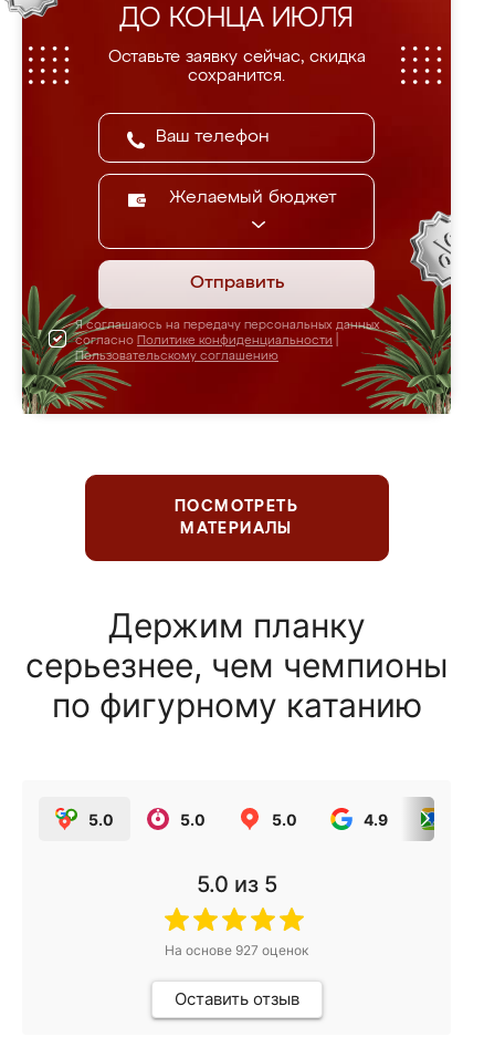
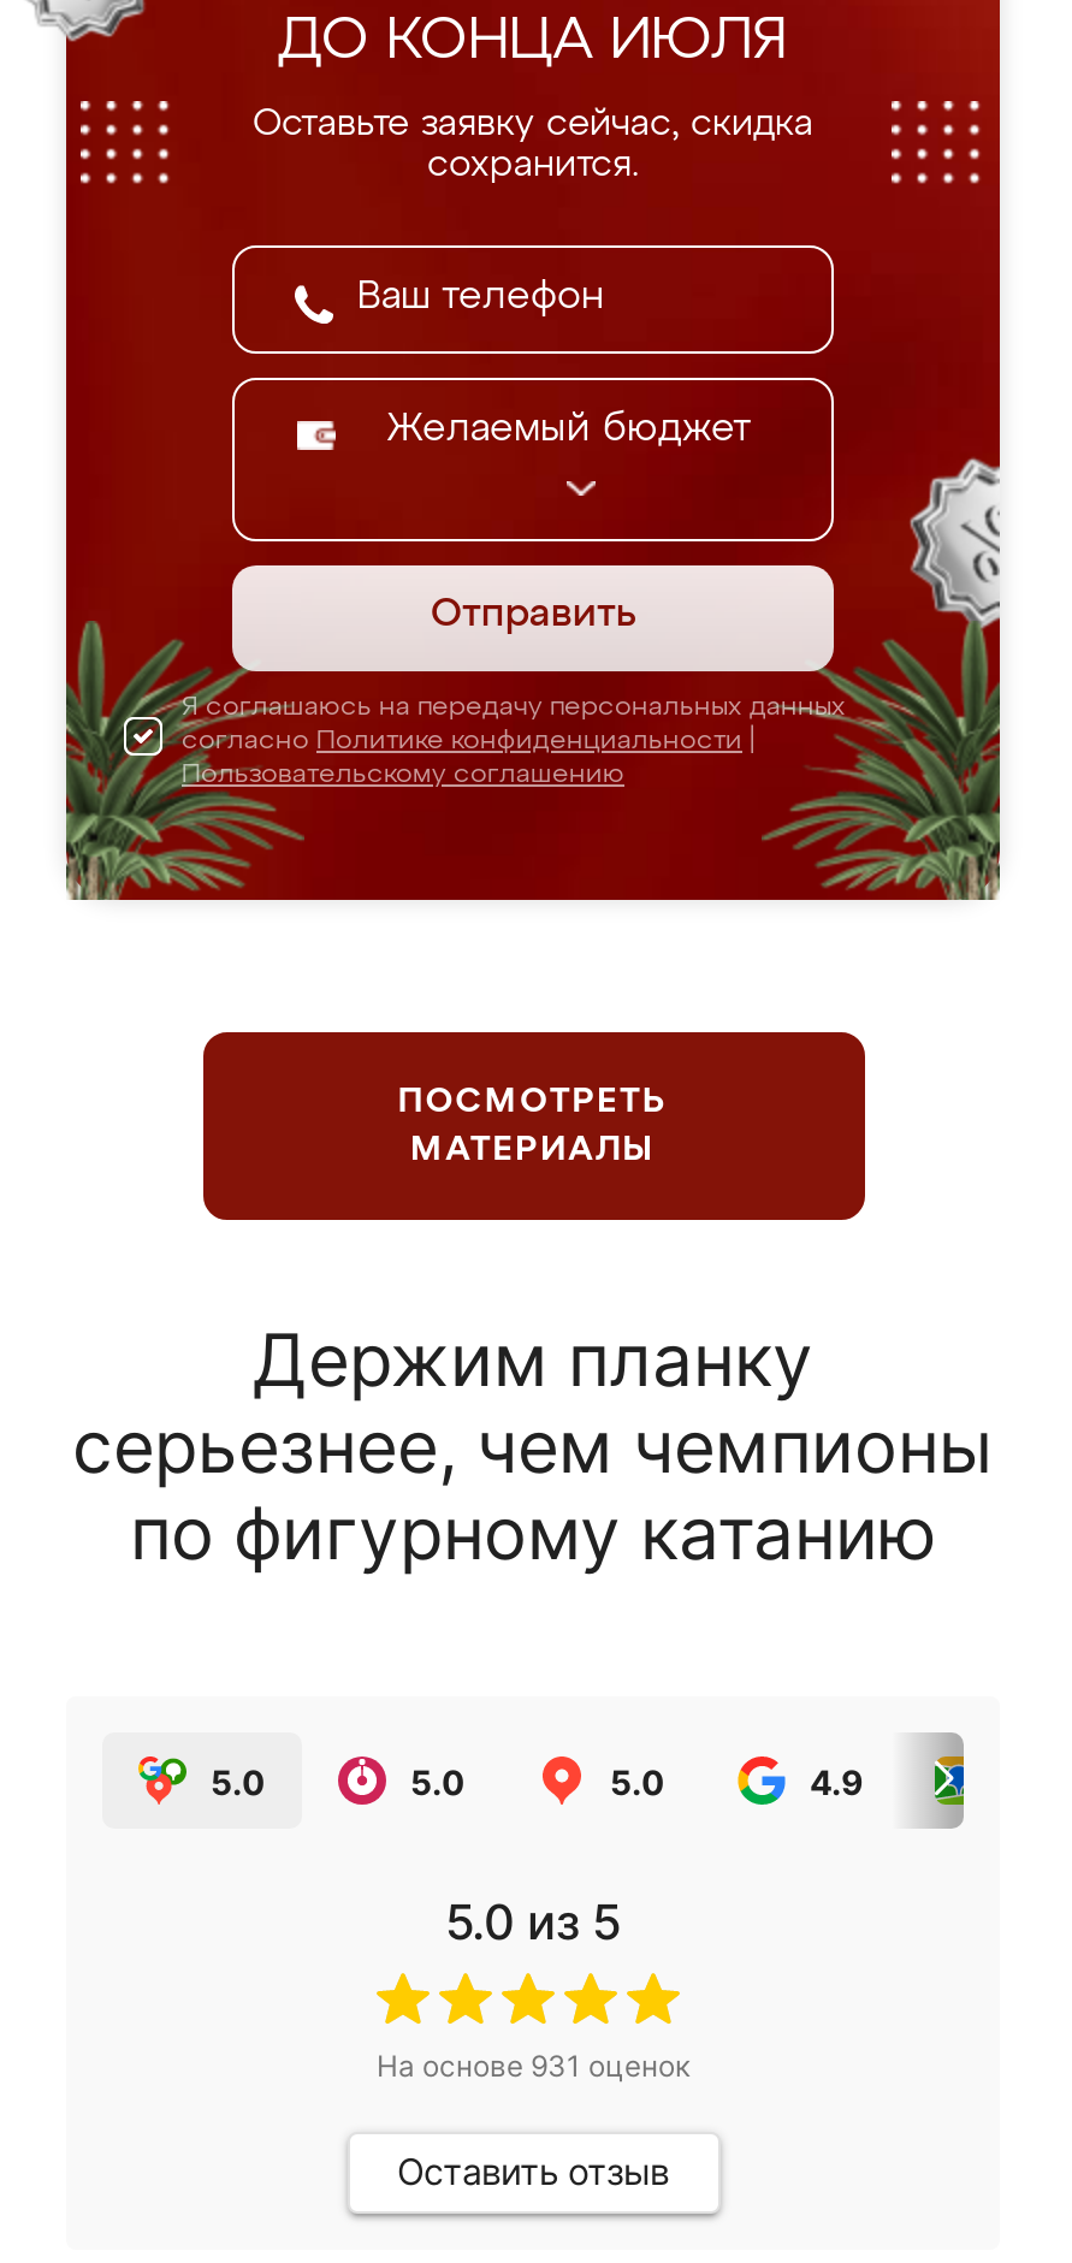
- На основе 927 оценок
+ На основе 931 оценок
